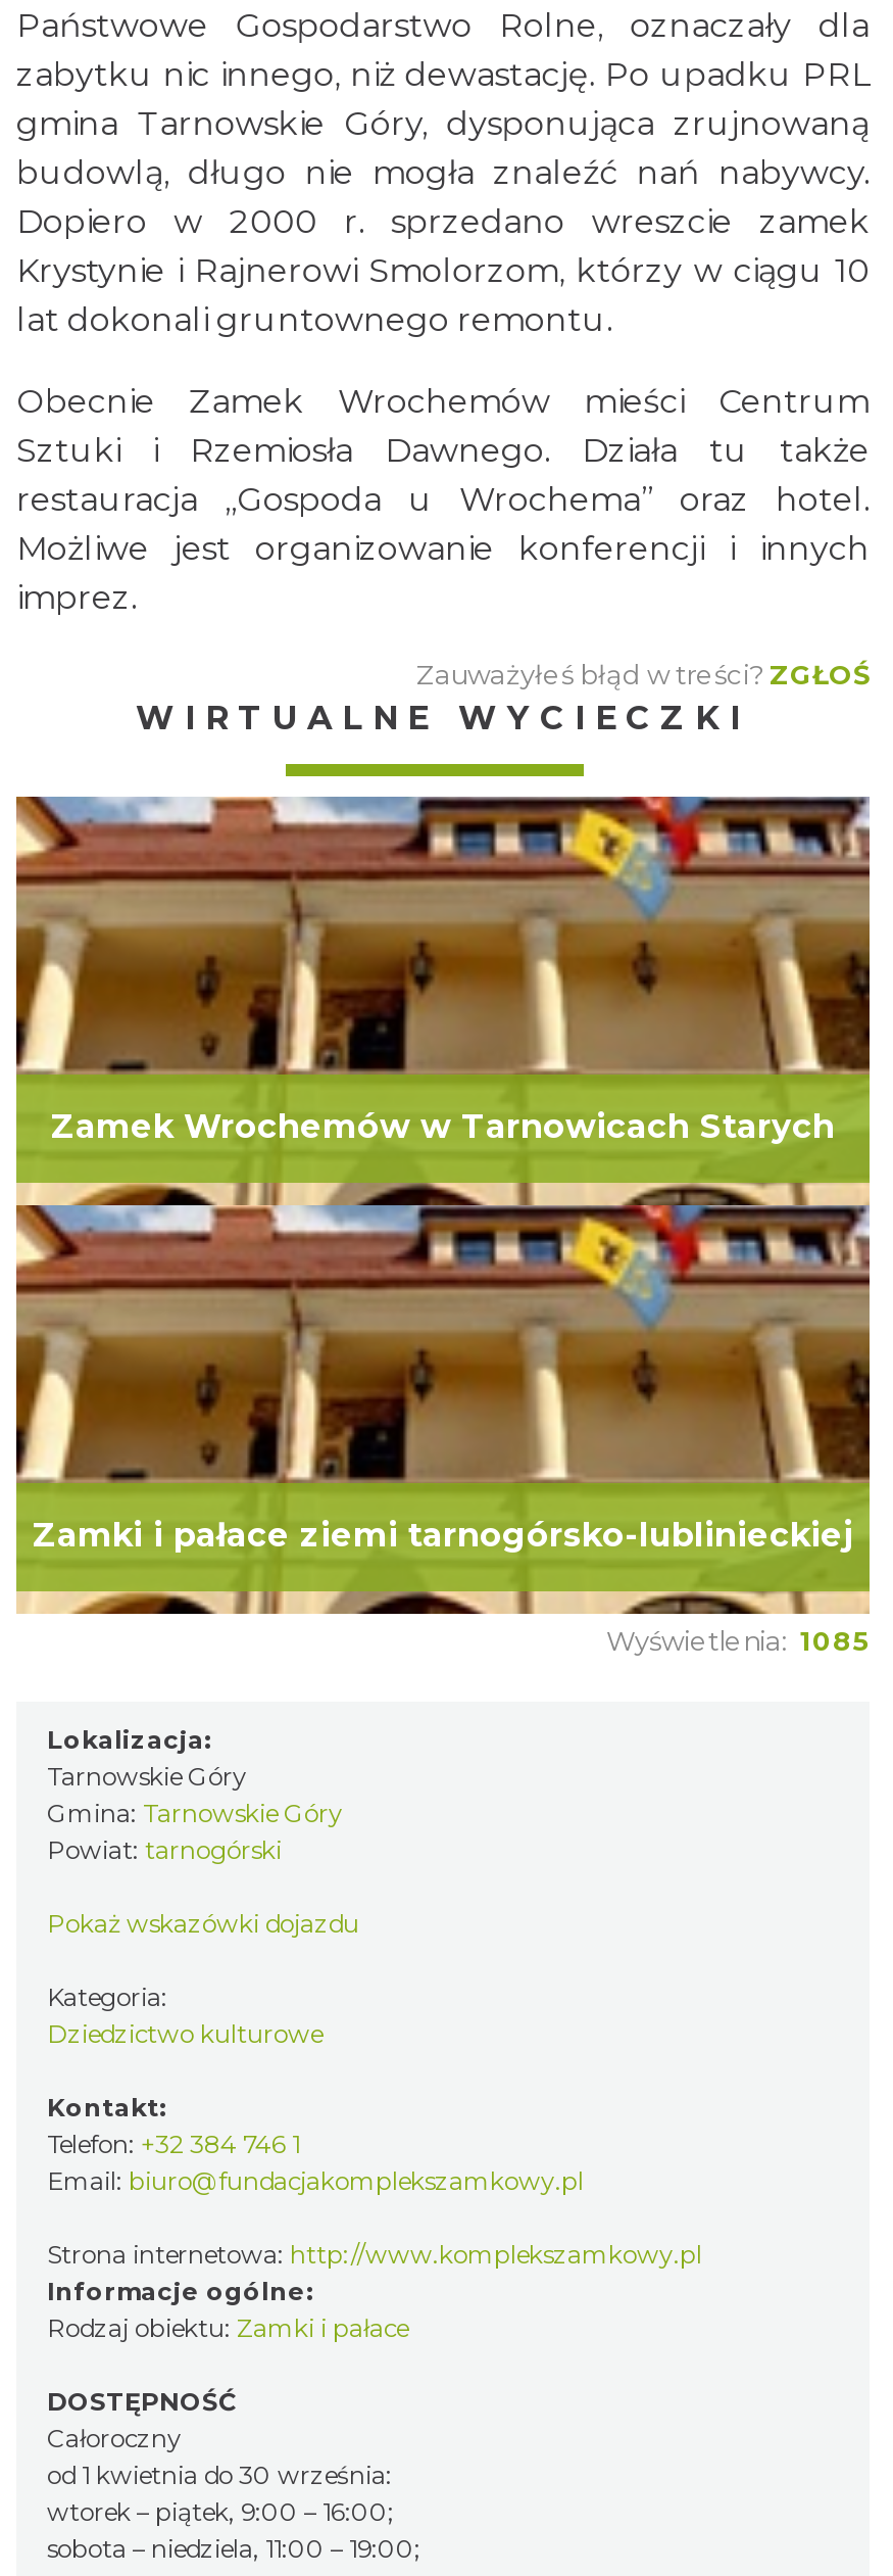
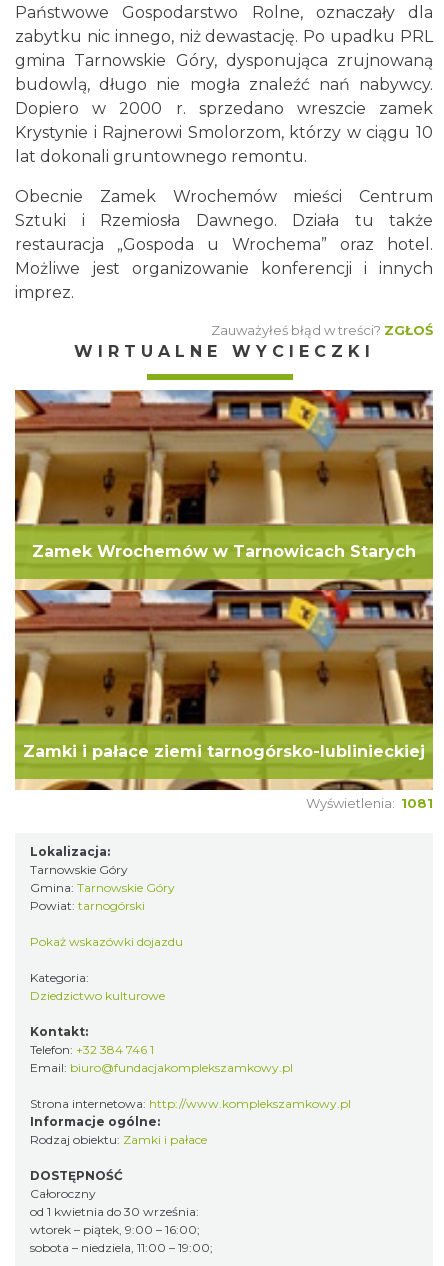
- Wyświetlenia: 1085
+ Wyświetlenia: 1081
